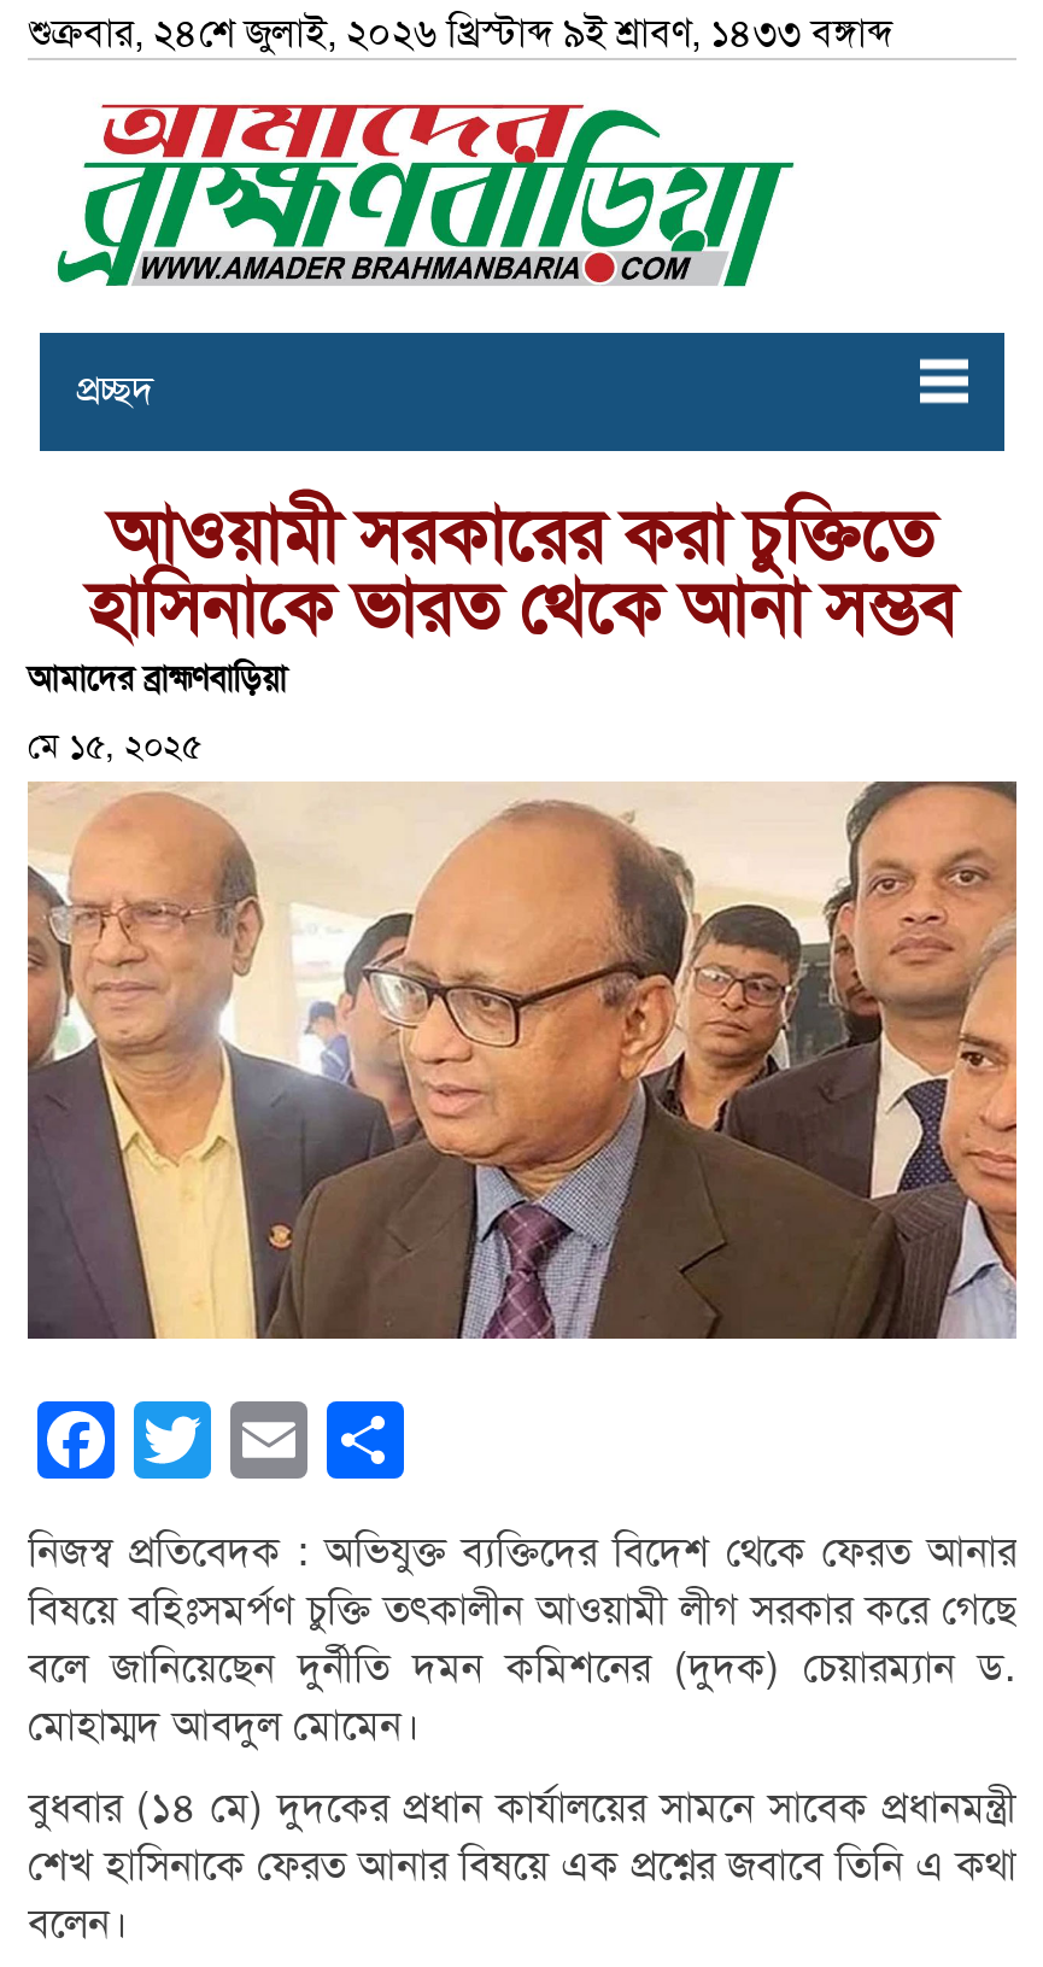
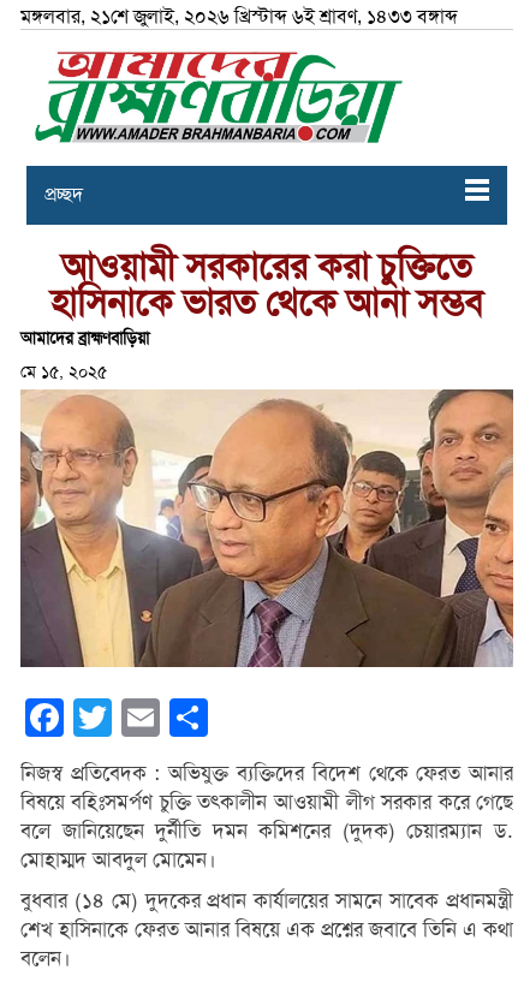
- শুক্রবার, ২৪শে জুলাই, ২০২৬ খ্রিস্টাব্দ ৯ই শ্রাবণ, ১৪৩৩ বঙ্গাব্দ
+ মঙ্গলবার, ২১শে জুলাই, ২০২৬ খ্রিস্টাব্দ ৬ই শ্রাবণ, ১৪৩৩ বঙ্গাব্দ
